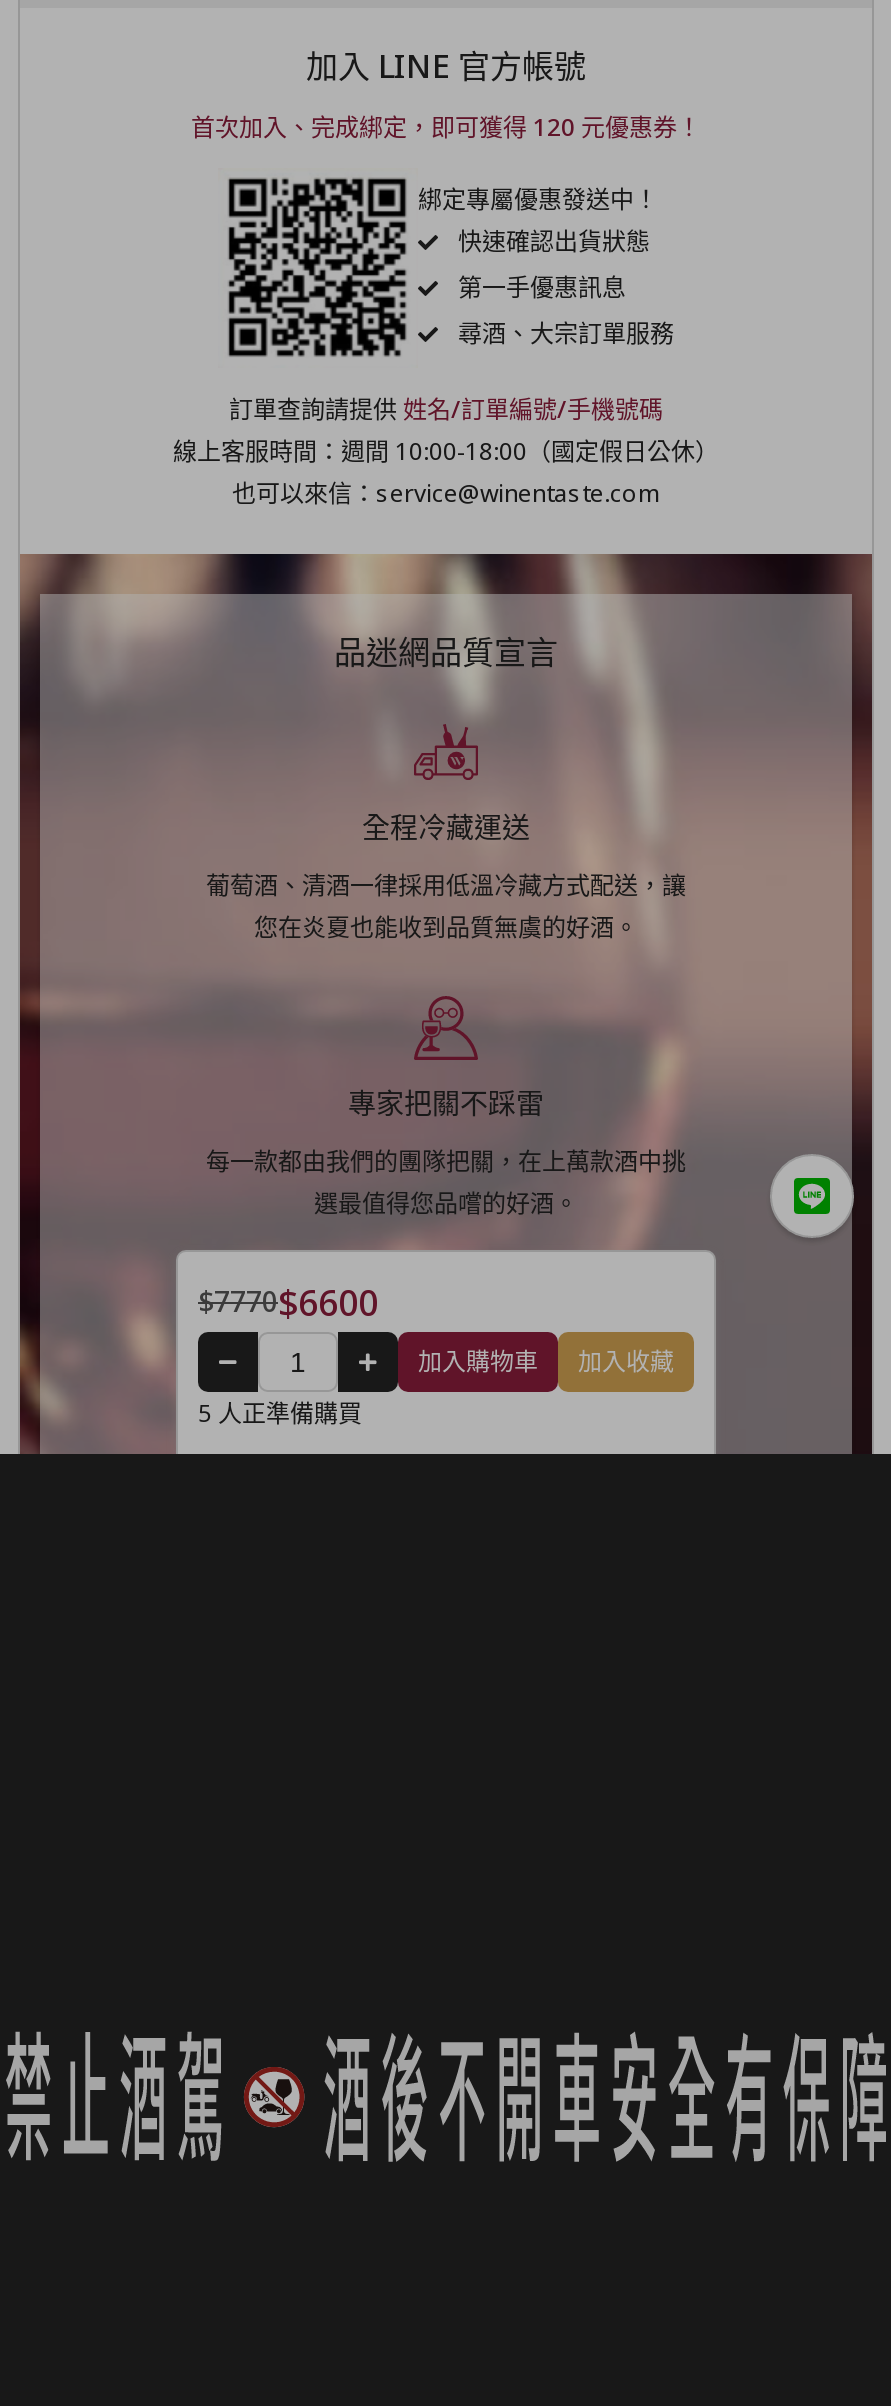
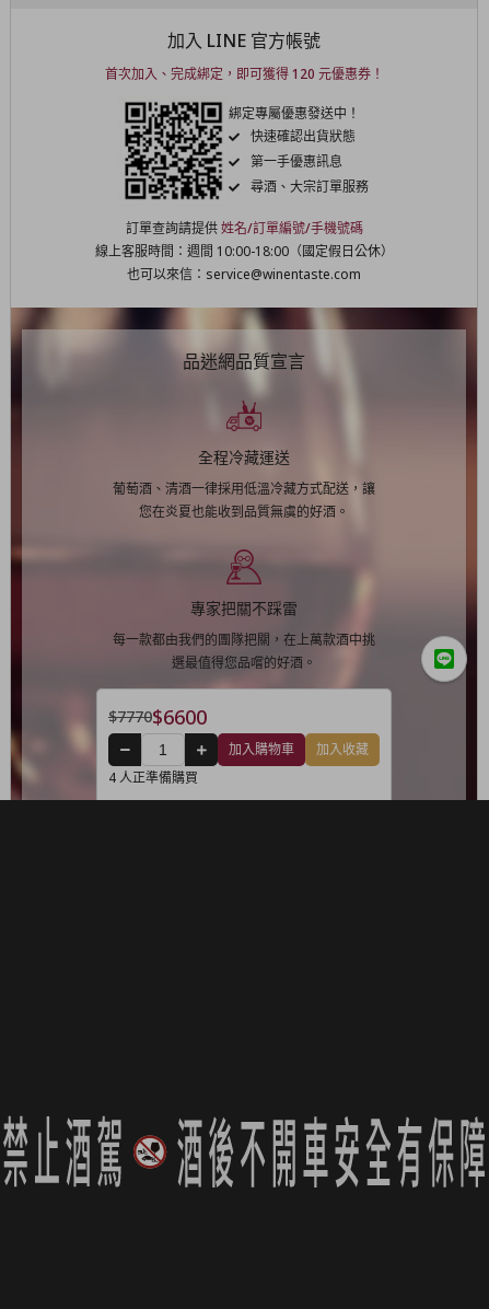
- 5 人正準備購買
+ 4 人正準備購買
